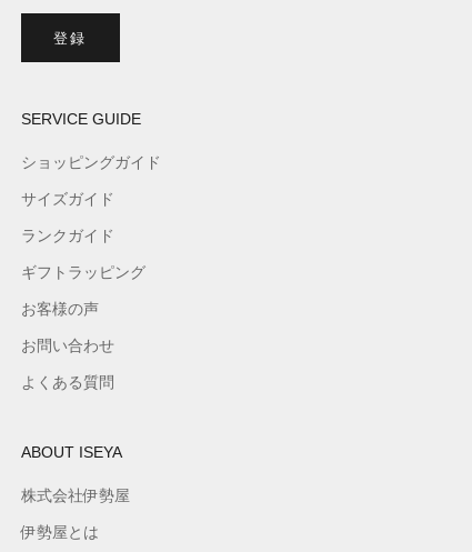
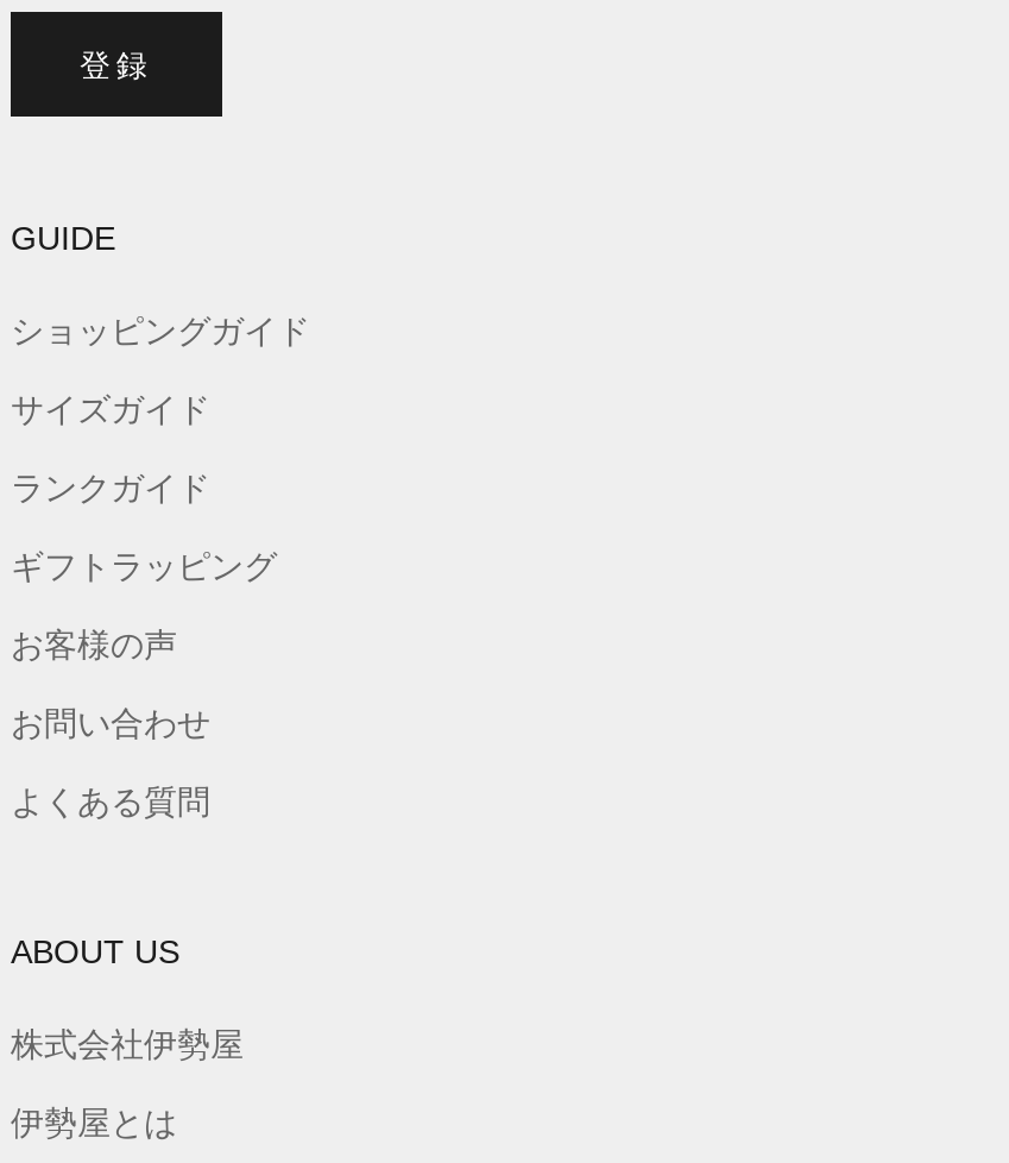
- SERVICE GUIDE
+ GUIDE

- ABOUT ISEYA
+ ABOUT US
